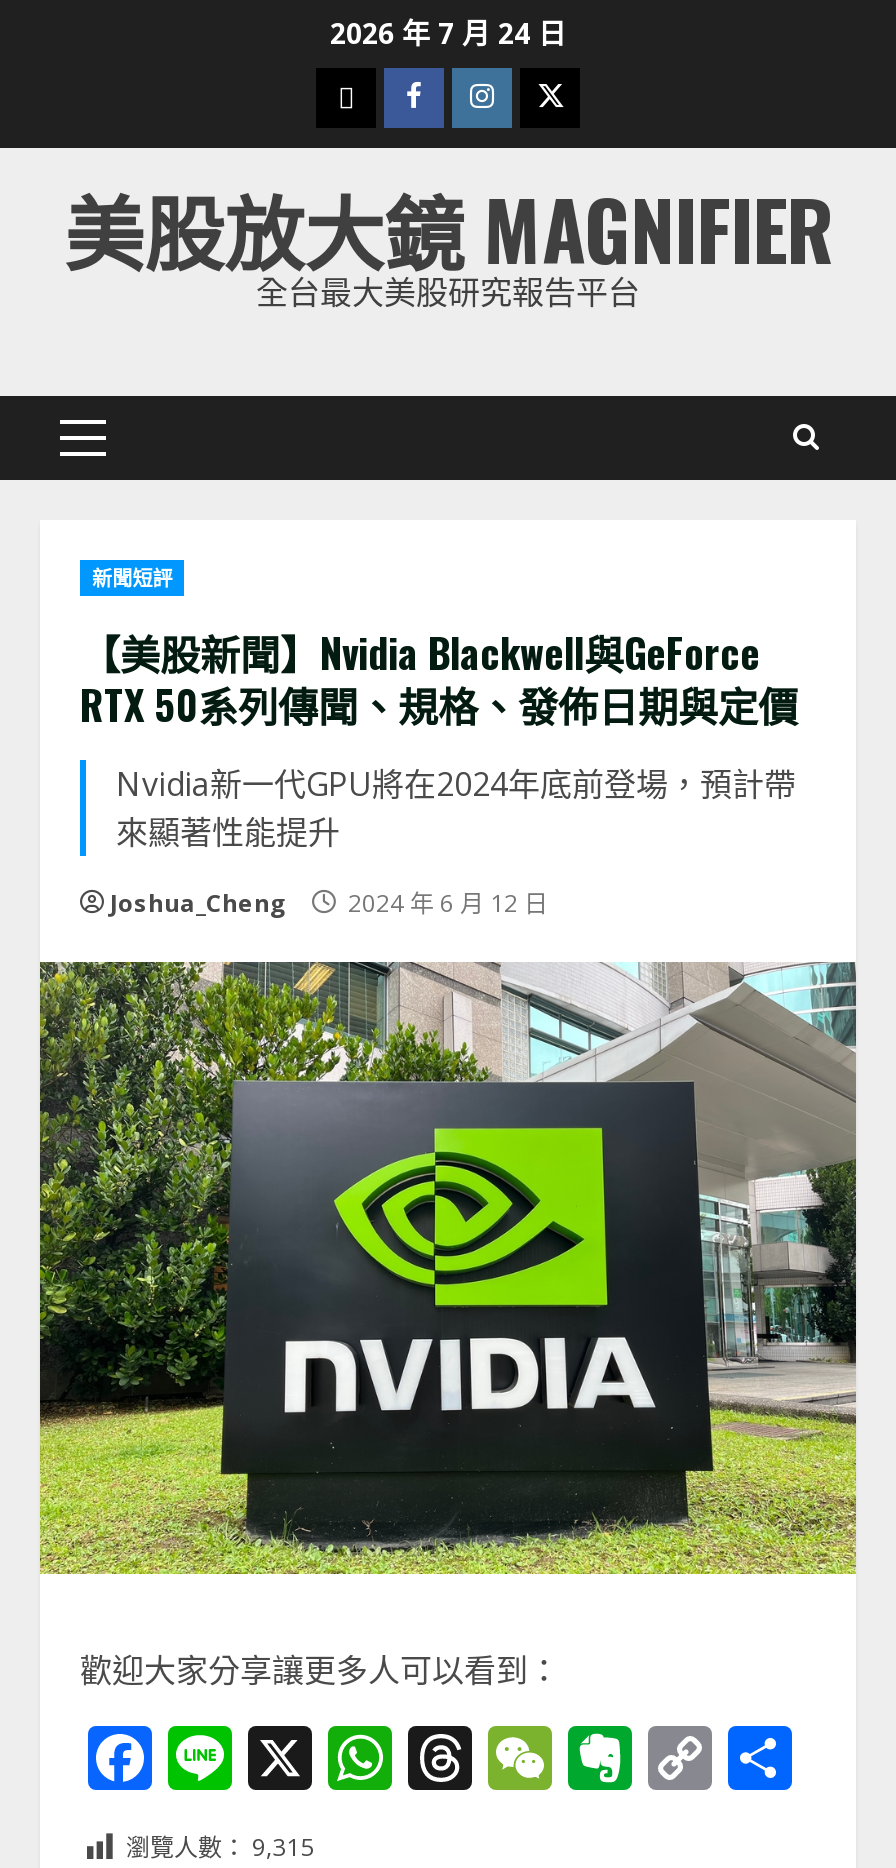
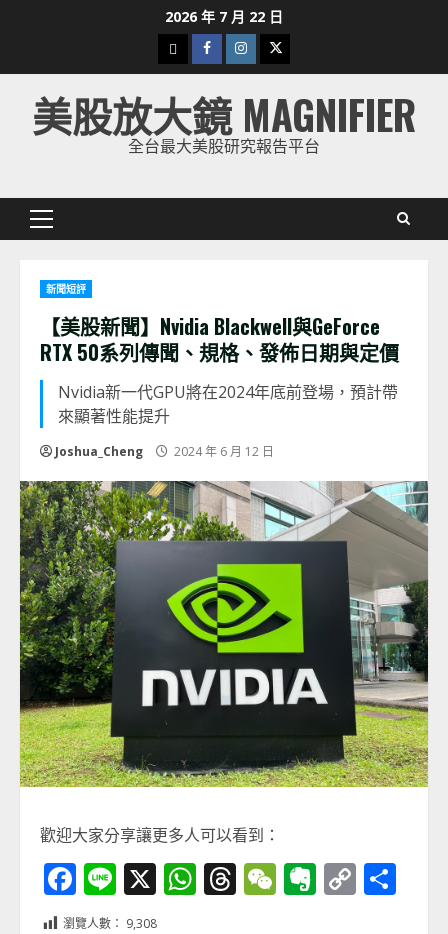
- 2026 年 7 月 24 日
+ 2026 年 7 月 22 日

- 瀏覽人數： 9,315
+ 瀏覽人數： 9,308
